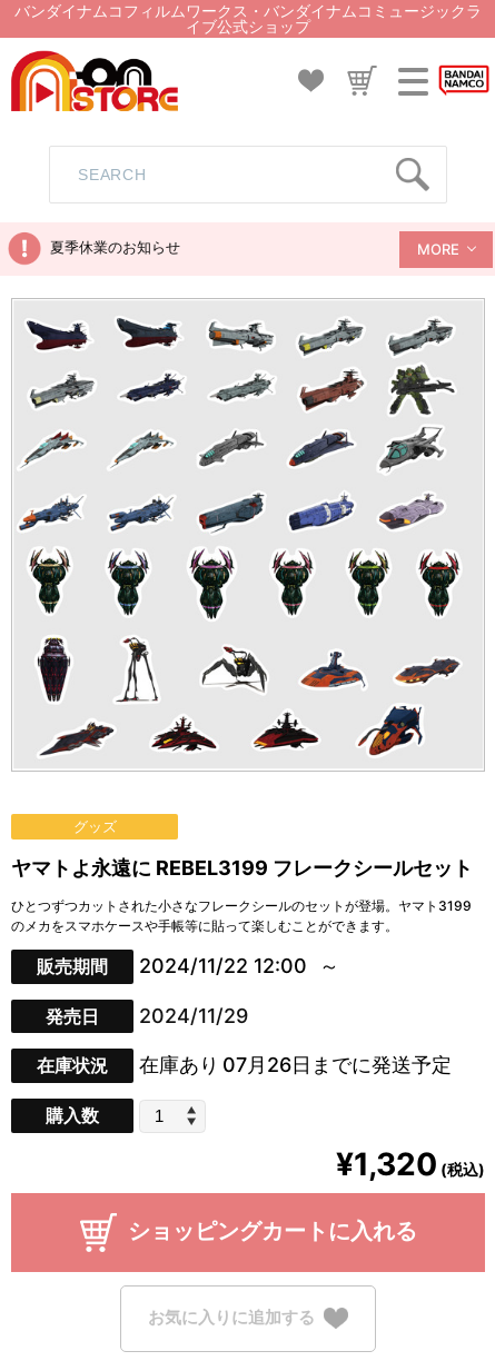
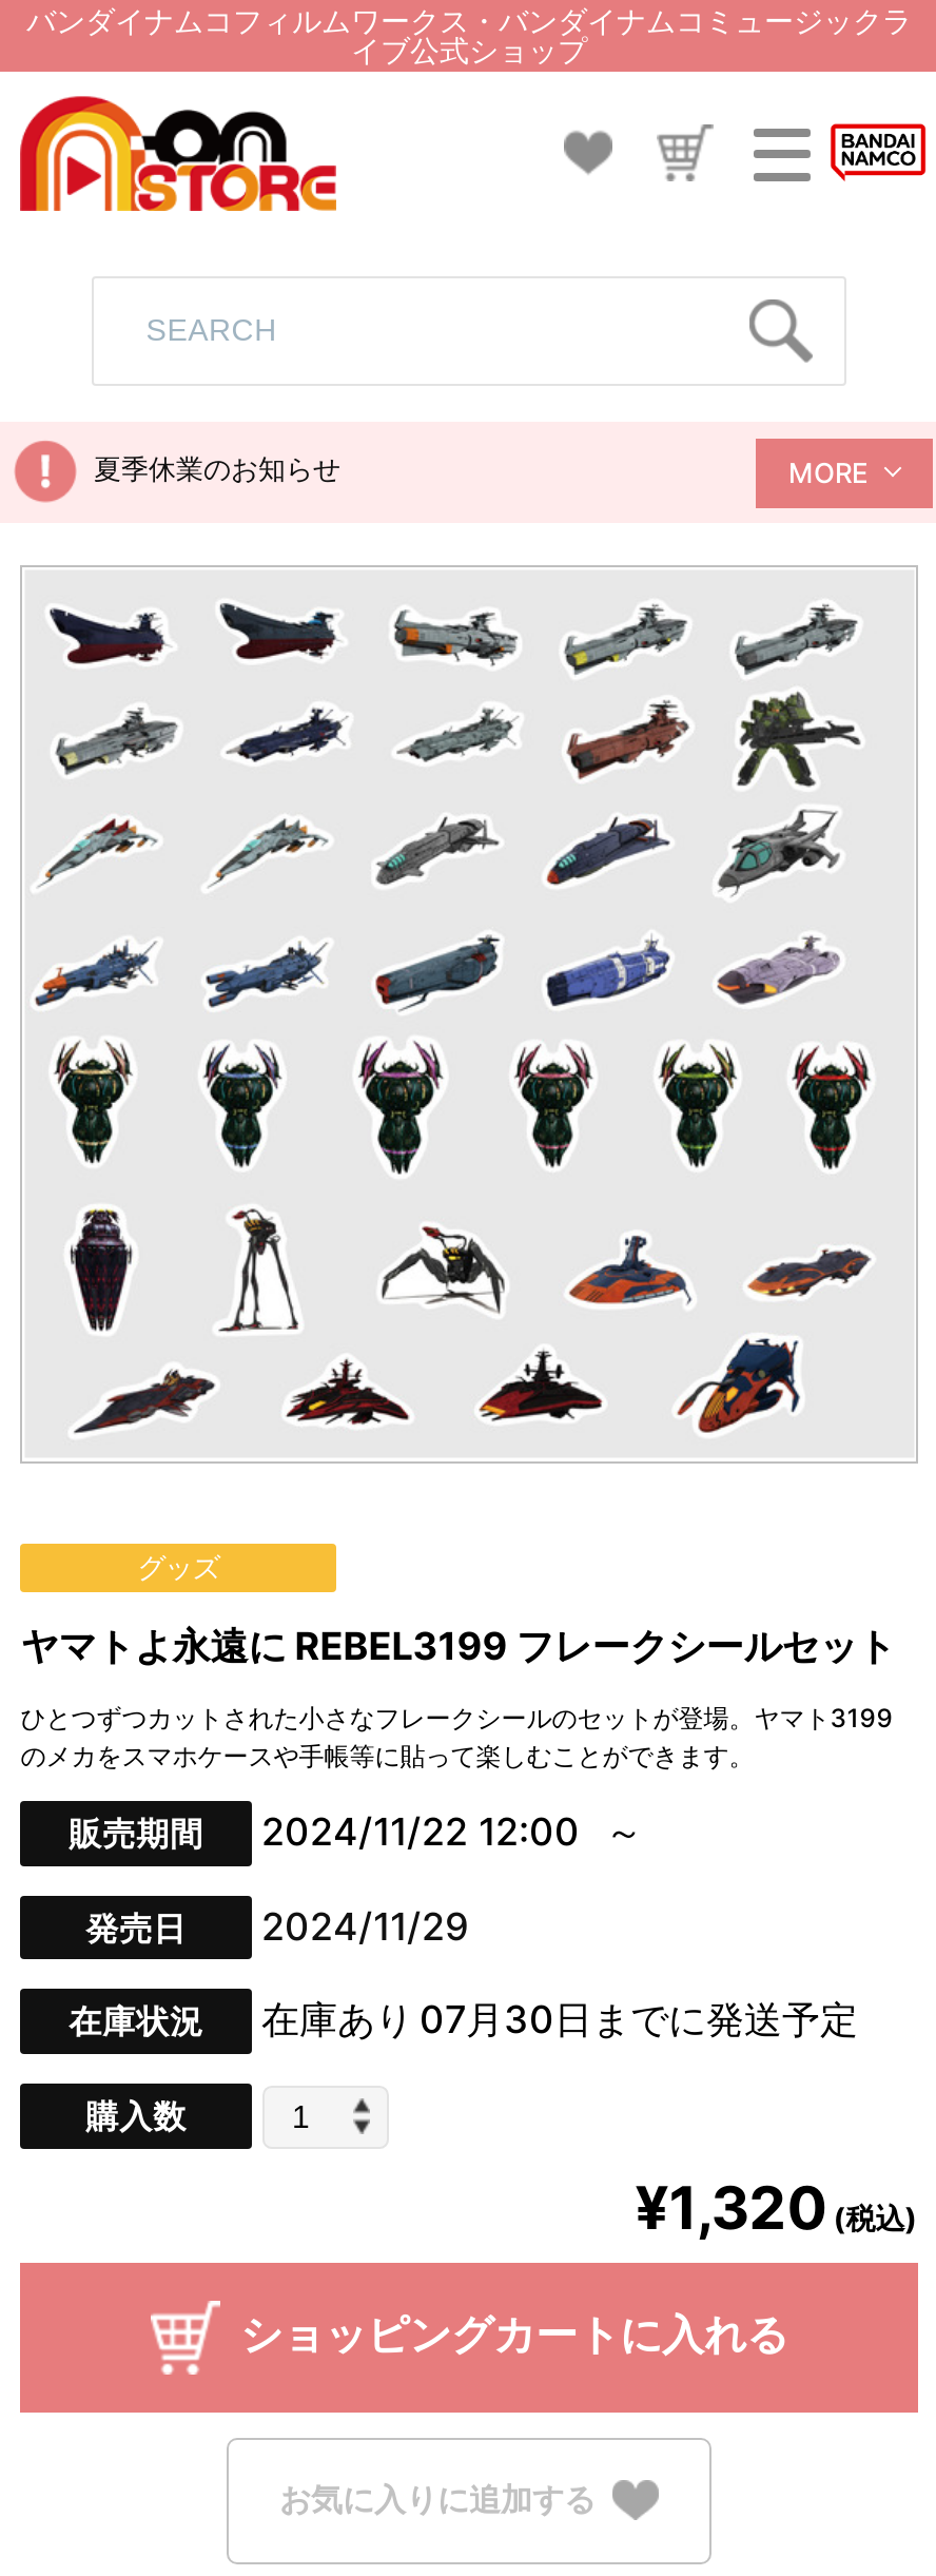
- 在庫あり 07月26日までに発送予定
+ 在庫あり 07月30日までに発送予定
